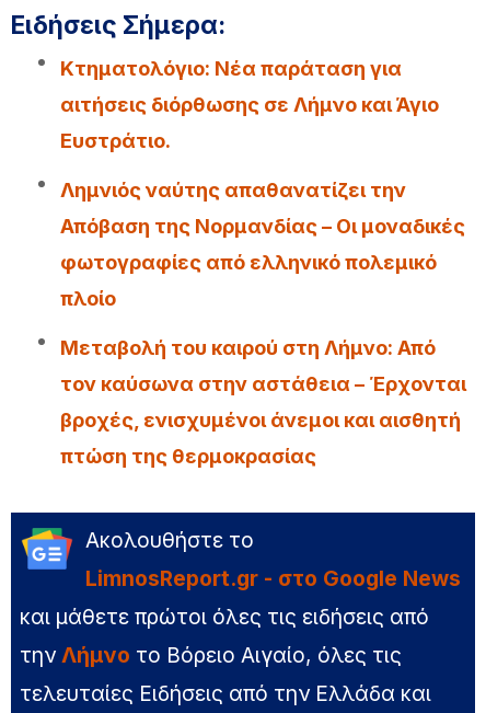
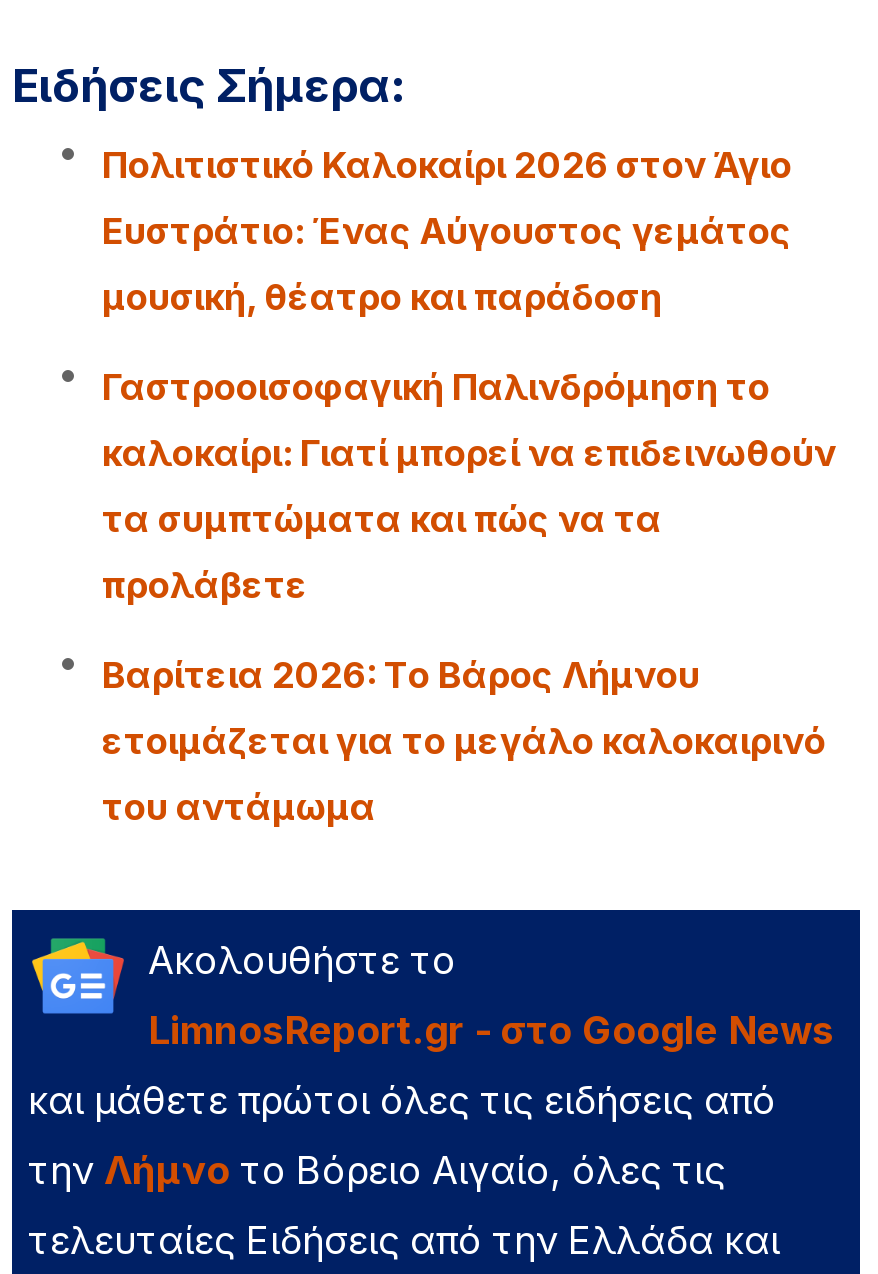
- Κτηματολόγιο: Νέα παράταση για
- αιτήσεις διόρθωσης σε Λήμνο και Άγιο
- Ευστράτιο.
- Λημνιός ναύτης απαθανατίζει την
- Απόβαση της Νορμανδίας – Οι μοναδικές
- φωτογραφίες από ελληνικό πολεμικό
- πλοίο
- Μεταβολή του καιρού στη Λήμνο: Από
- τον καύσωνα στην αστάθεια – Έρχονται
- βροχές, ενισχυμένοι άνεμοι και αισθητή
- πτώση της θερμοκρασίας
+ Πολιτιστικό Καλοκαίρι 2026 στον Άγιο
+ Ευστράτιο: Ένας Αύγουστος γεμάτος
+ μουσική, θέατρο και παράδοση
+ Γαστροοισοφαγική Παλινδρόμηση το
+ καλοκαίρι: Γιατί μπορεί να επιδεινωθούν
+ τα συμπτώματα και πώς να τα
+ προλάβετε
+ Βαρίτεια 2026: Το Βάρος Λήμνου
+ ετοιμάζεται για το μεγάλο καλοκαιρινό
+ του αντάμωμα
